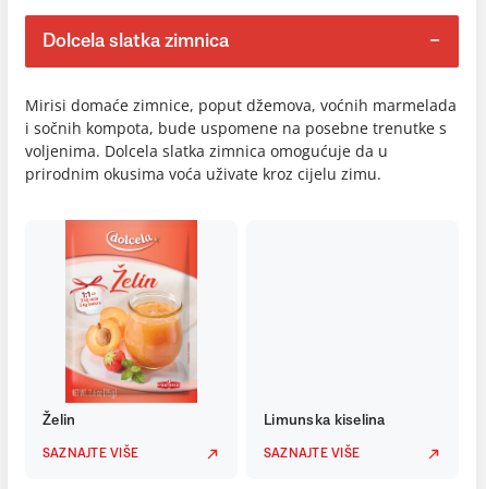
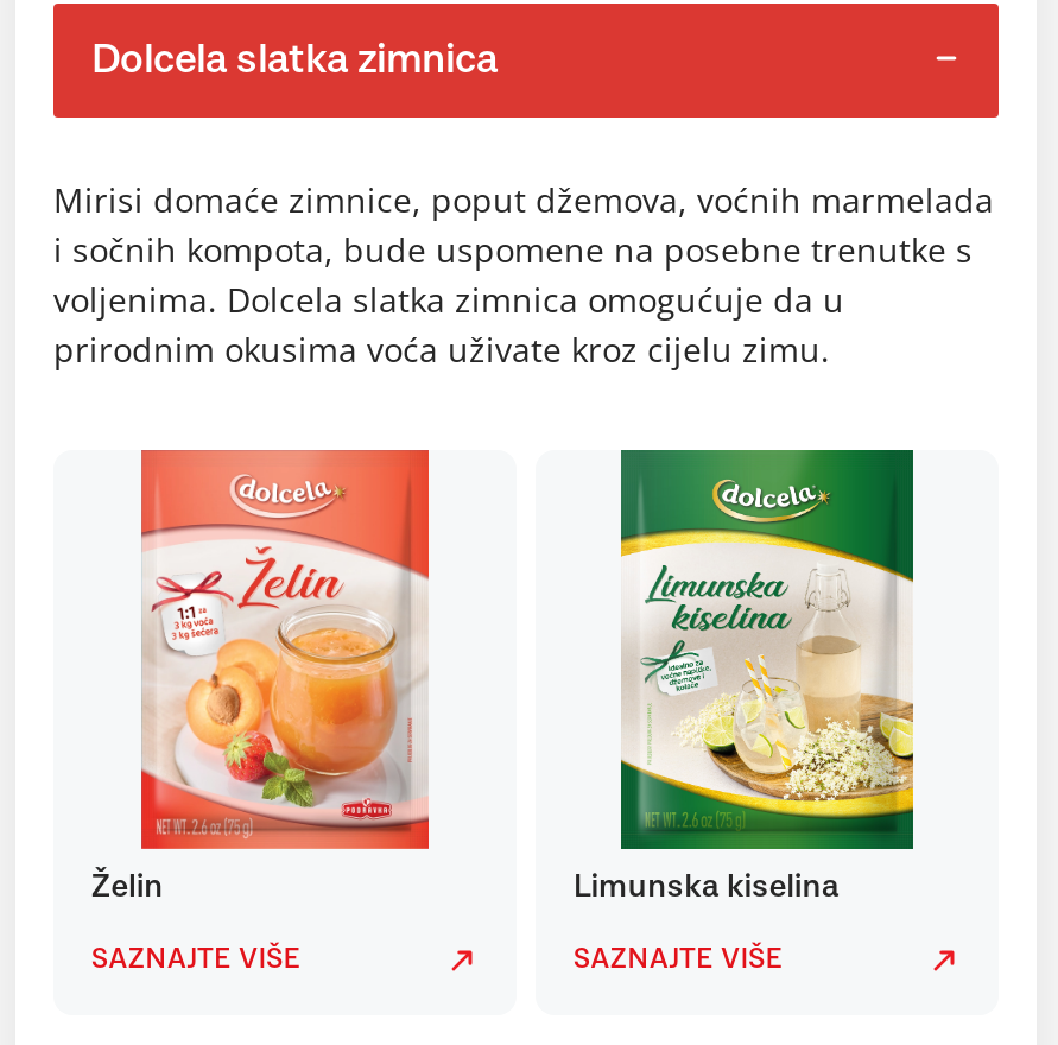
+ [image]
